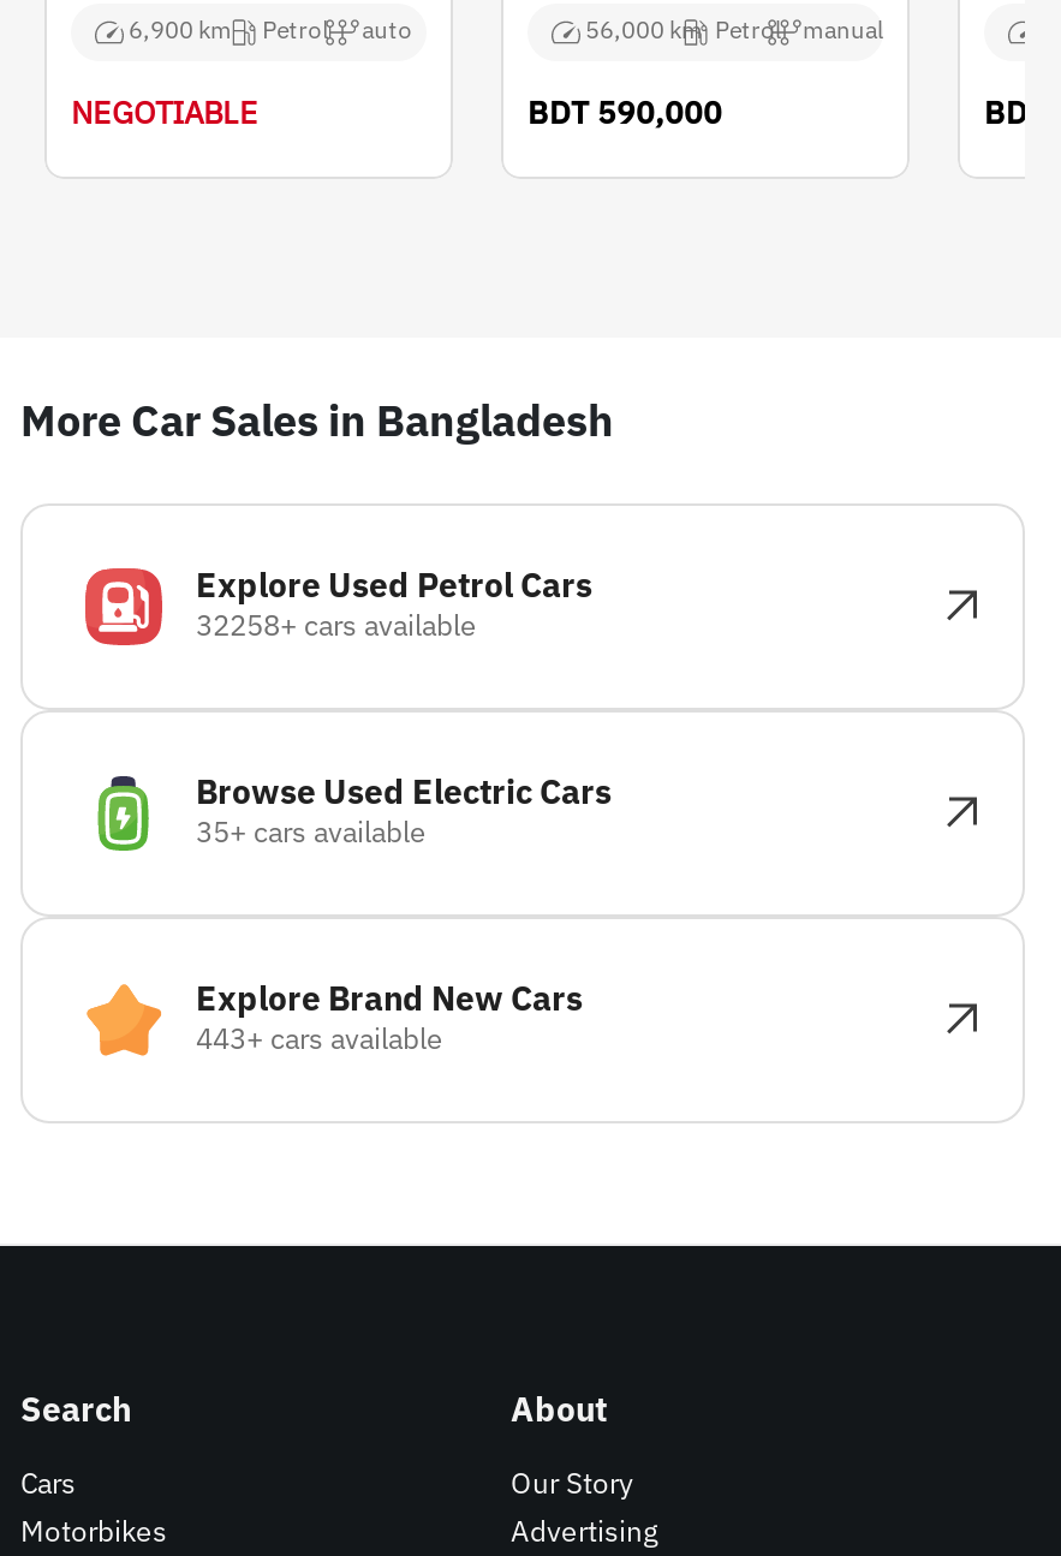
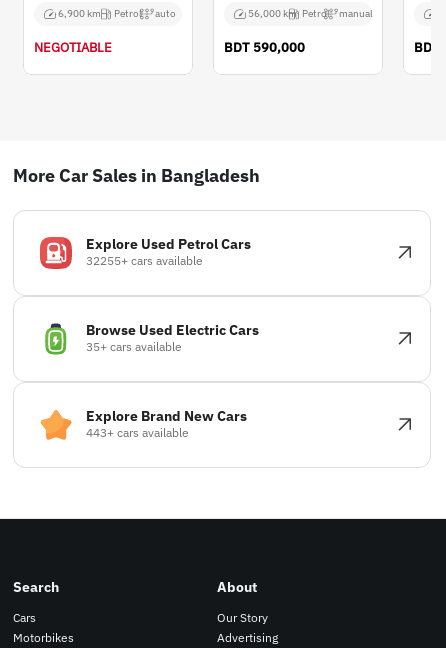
- 32258+ cars available
+ 32255+ cars available
